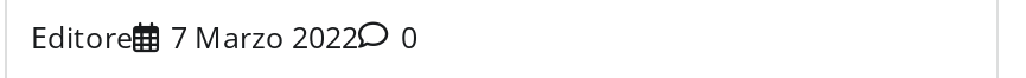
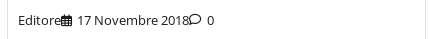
- Editore 7 Marzo 2022 0
+ Editore 17 Novembre 2018 0
